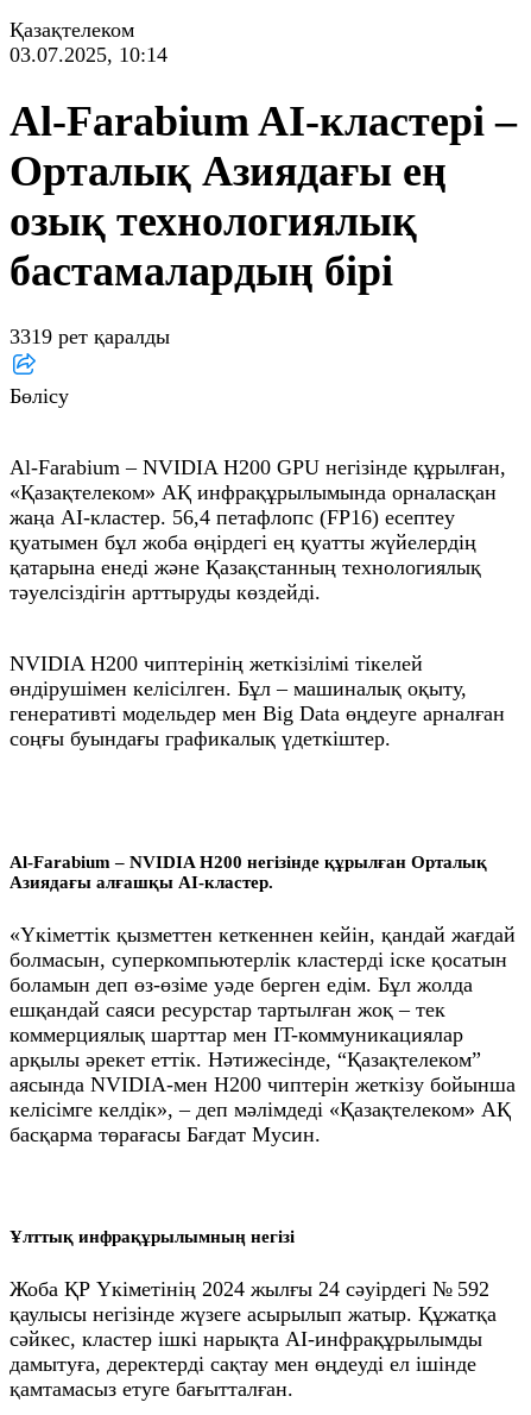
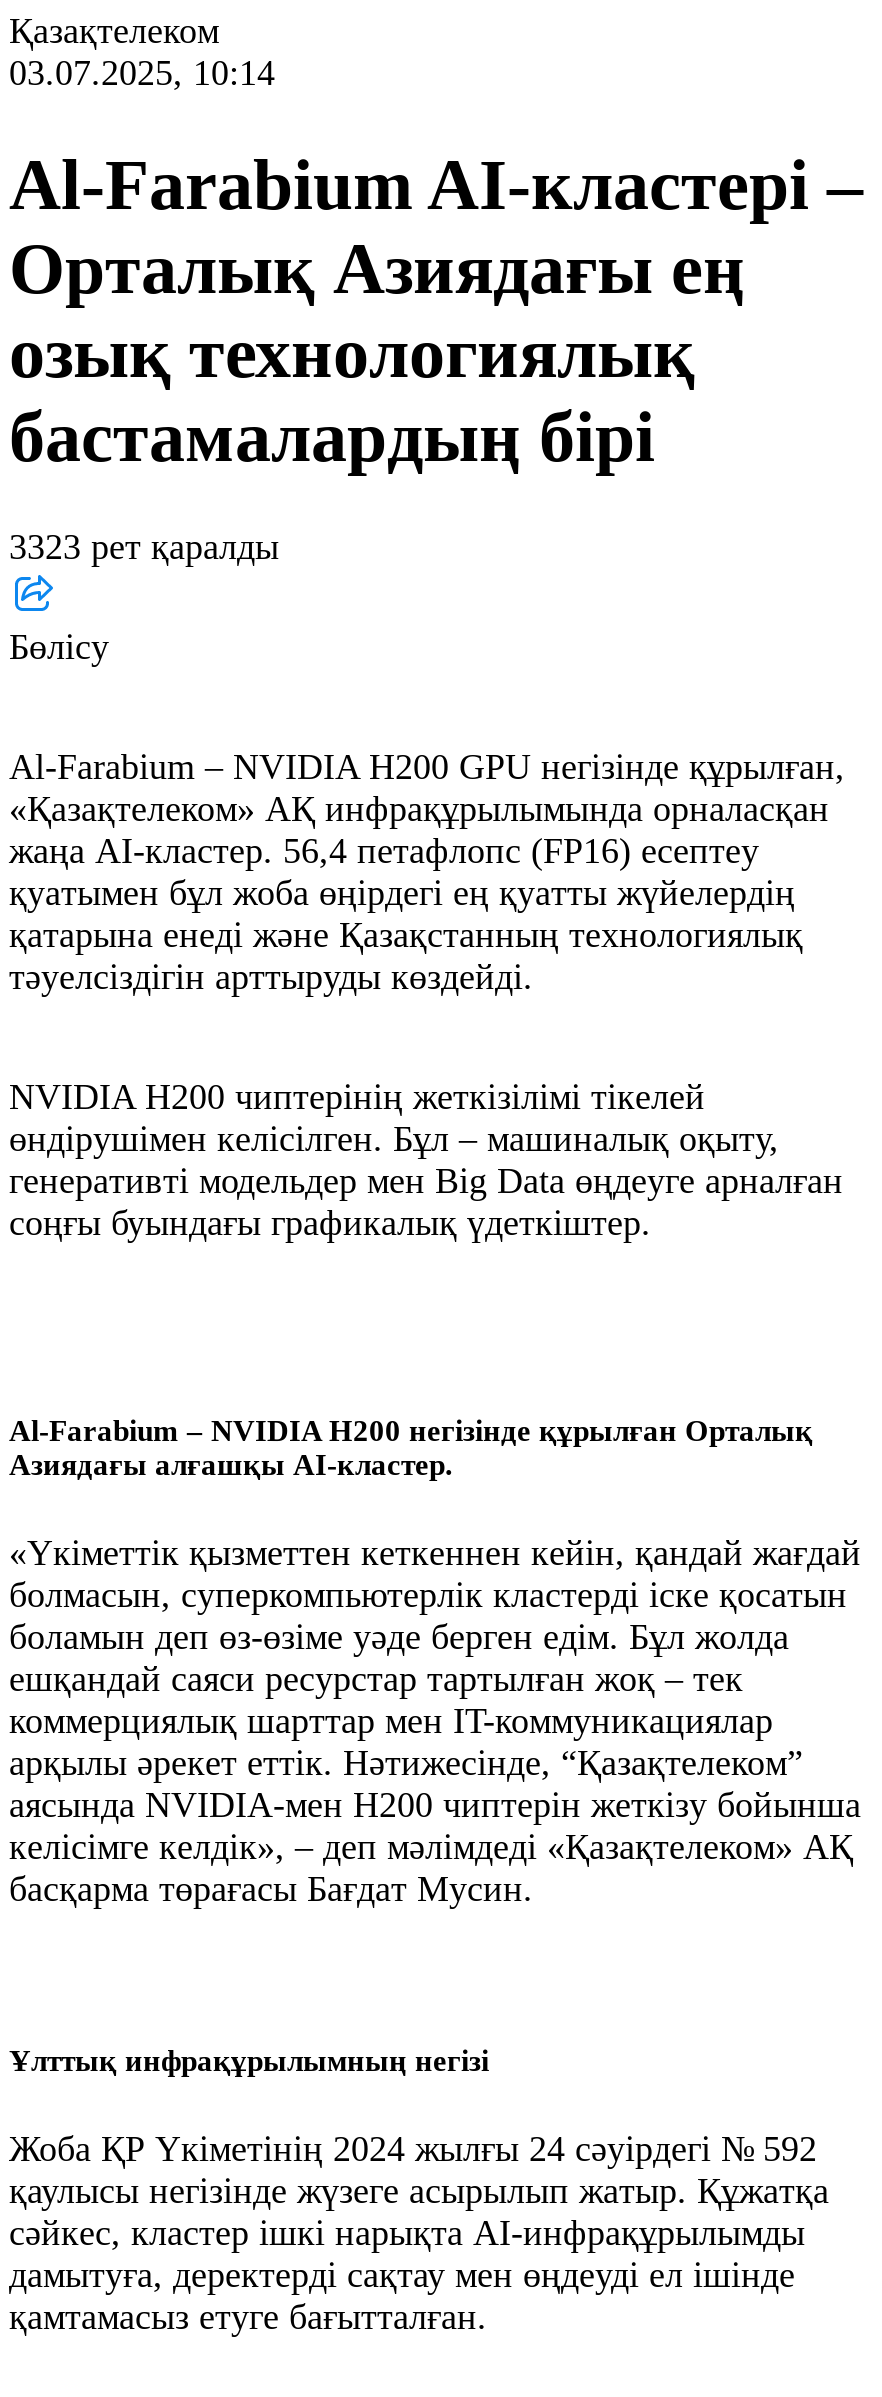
- 3319 рет қаралды
+ 3323 рет қаралды
